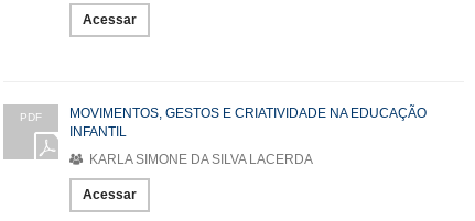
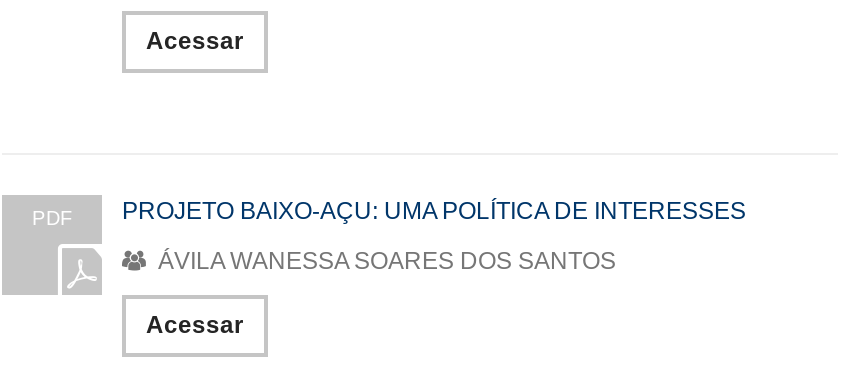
- MOVIMENTOS, GESTOS E CRIATIVIDADE NA EDUCAÇÃO
- INFANTIL
+ PROJETO BAIXO-AÇU: UMA POLÍTICA DE INTERESSES

- KARLA SIMONE DA SILVA LACERDA
+ ÁVILA WANESSA SOARES DOS SANTOS
